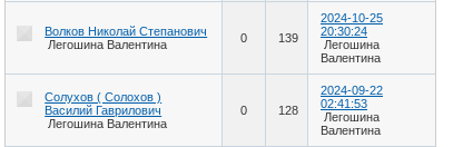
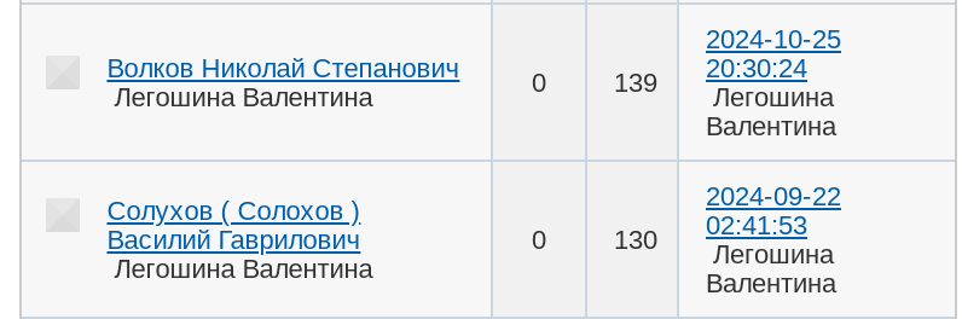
- 128 02:41:53 Легошина
+ 130 02:41:53 Легошина
